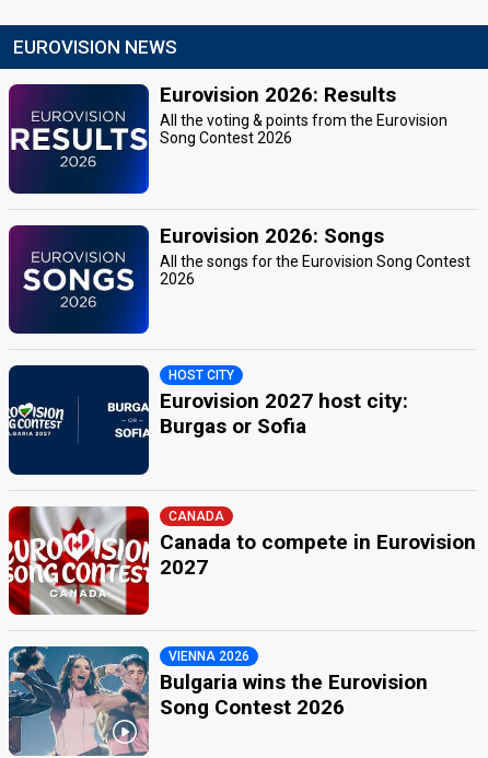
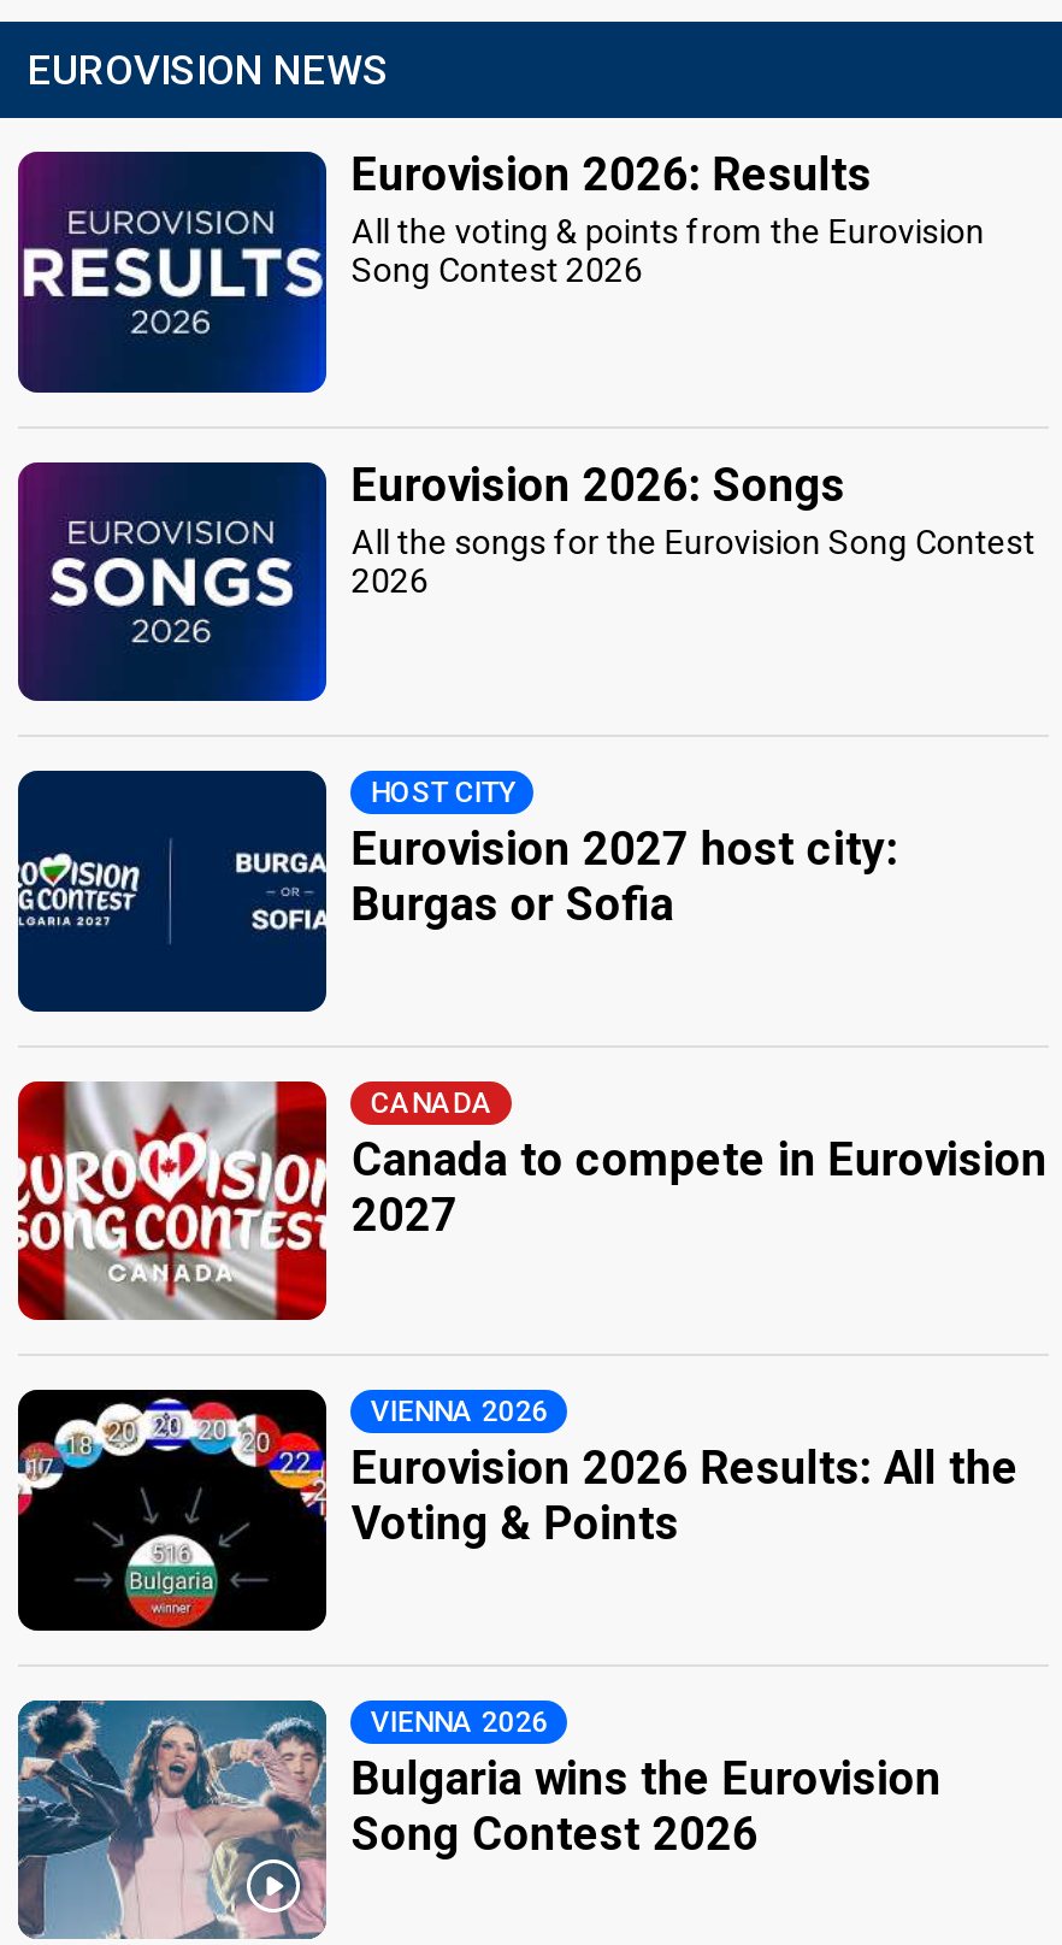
+ [image]
+ Eurovision 2026 Results: All the
+ Voting & Points

+ VIENNA 2026
